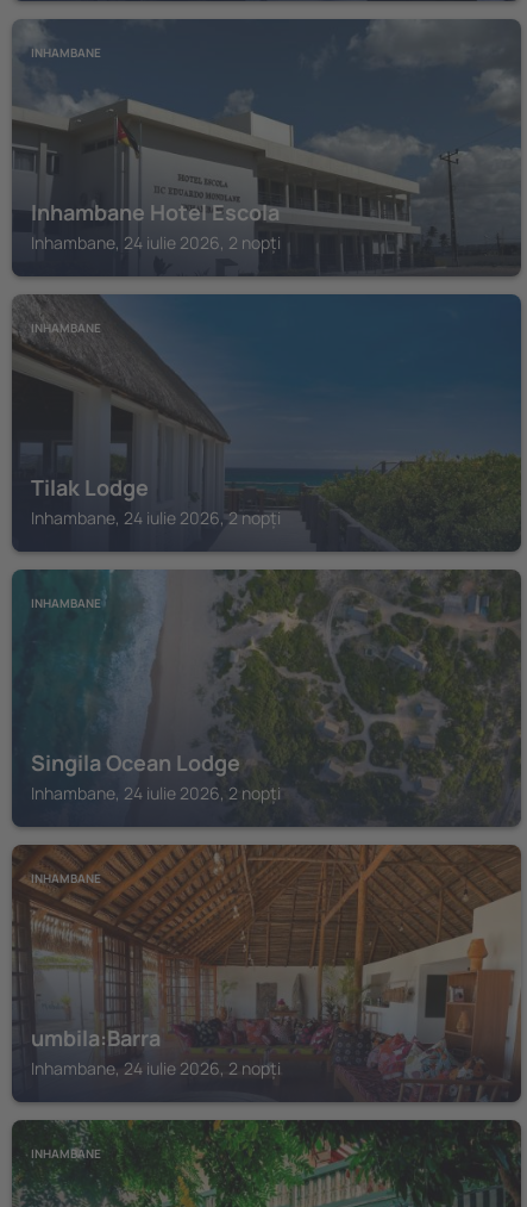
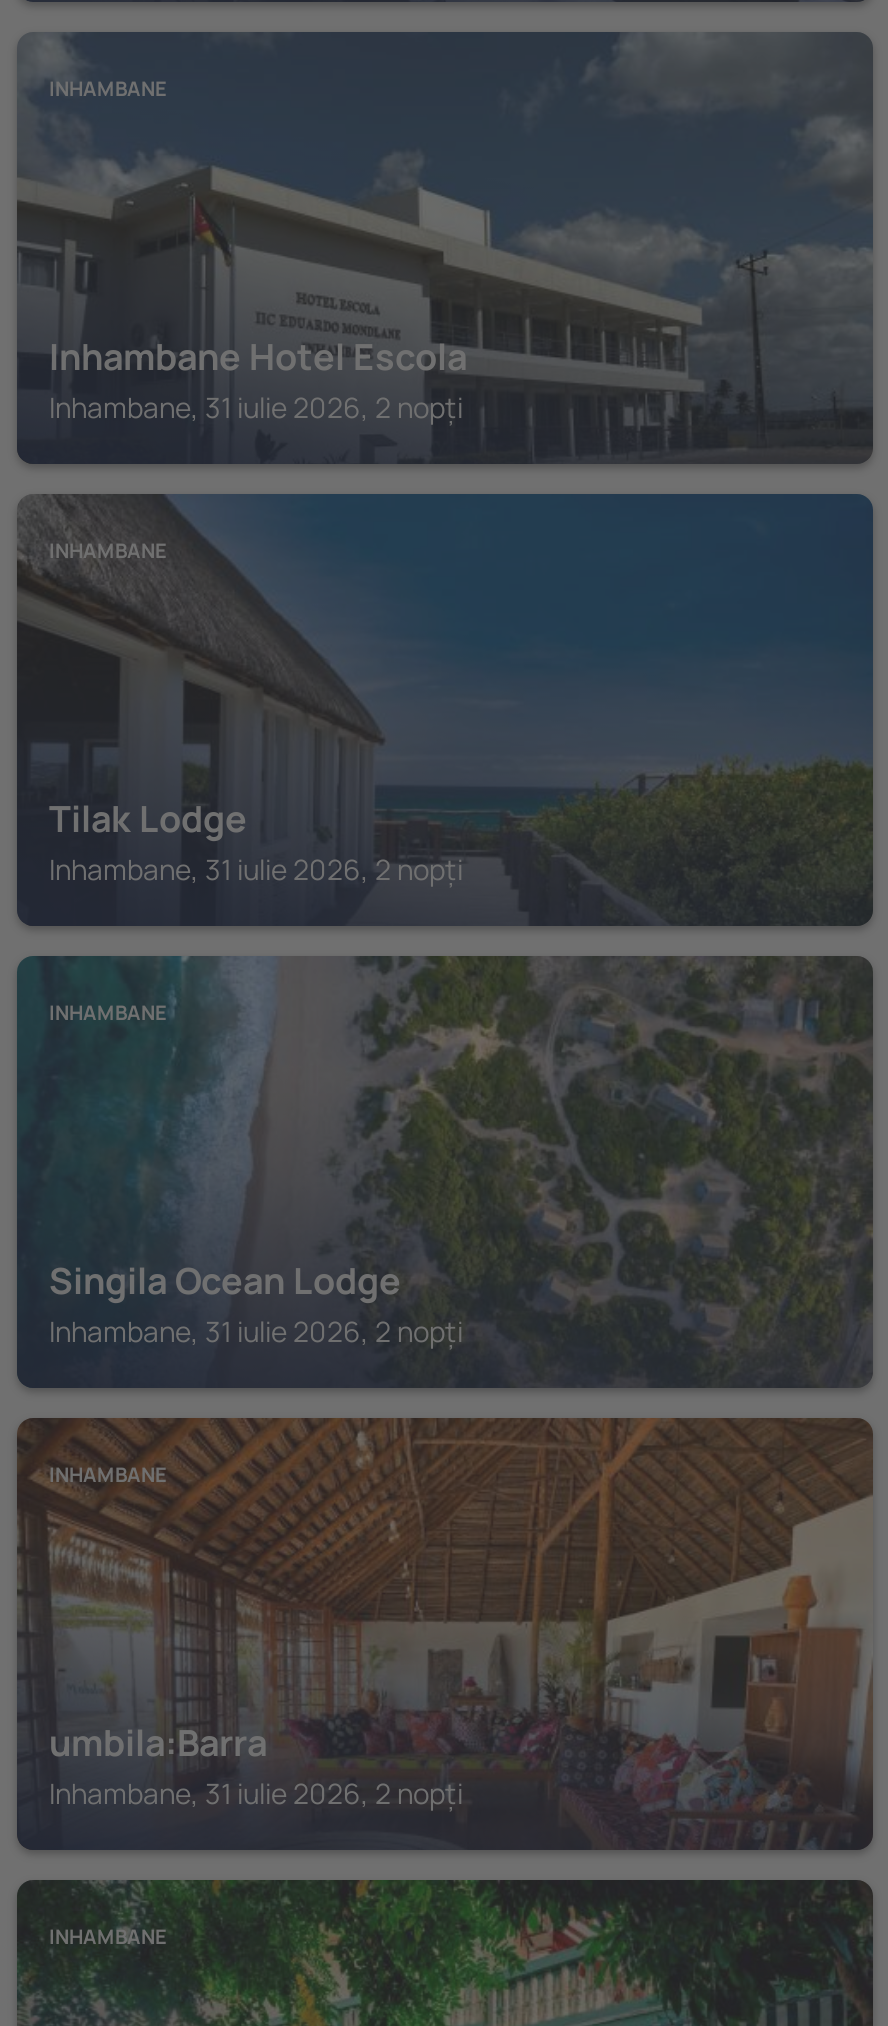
- Inhambane, 24 iulie 2026, 2 nopți
+ Inhambane, 31 iulie 2026, 2 nopți

- Inhambane, 24 iulie 2026, 2 nopți
+ Inhambane, 31 iulie 2026, 2 nopți

- Inhambane, 24 iulie 2026, 2 nopți
+ Inhambane, 31 iulie 2026, 2 nopți

- Inhambane, 24 iulie 2026, 2 nopți
+ Inhambane, 31 iulie 2026, 2 nopți
